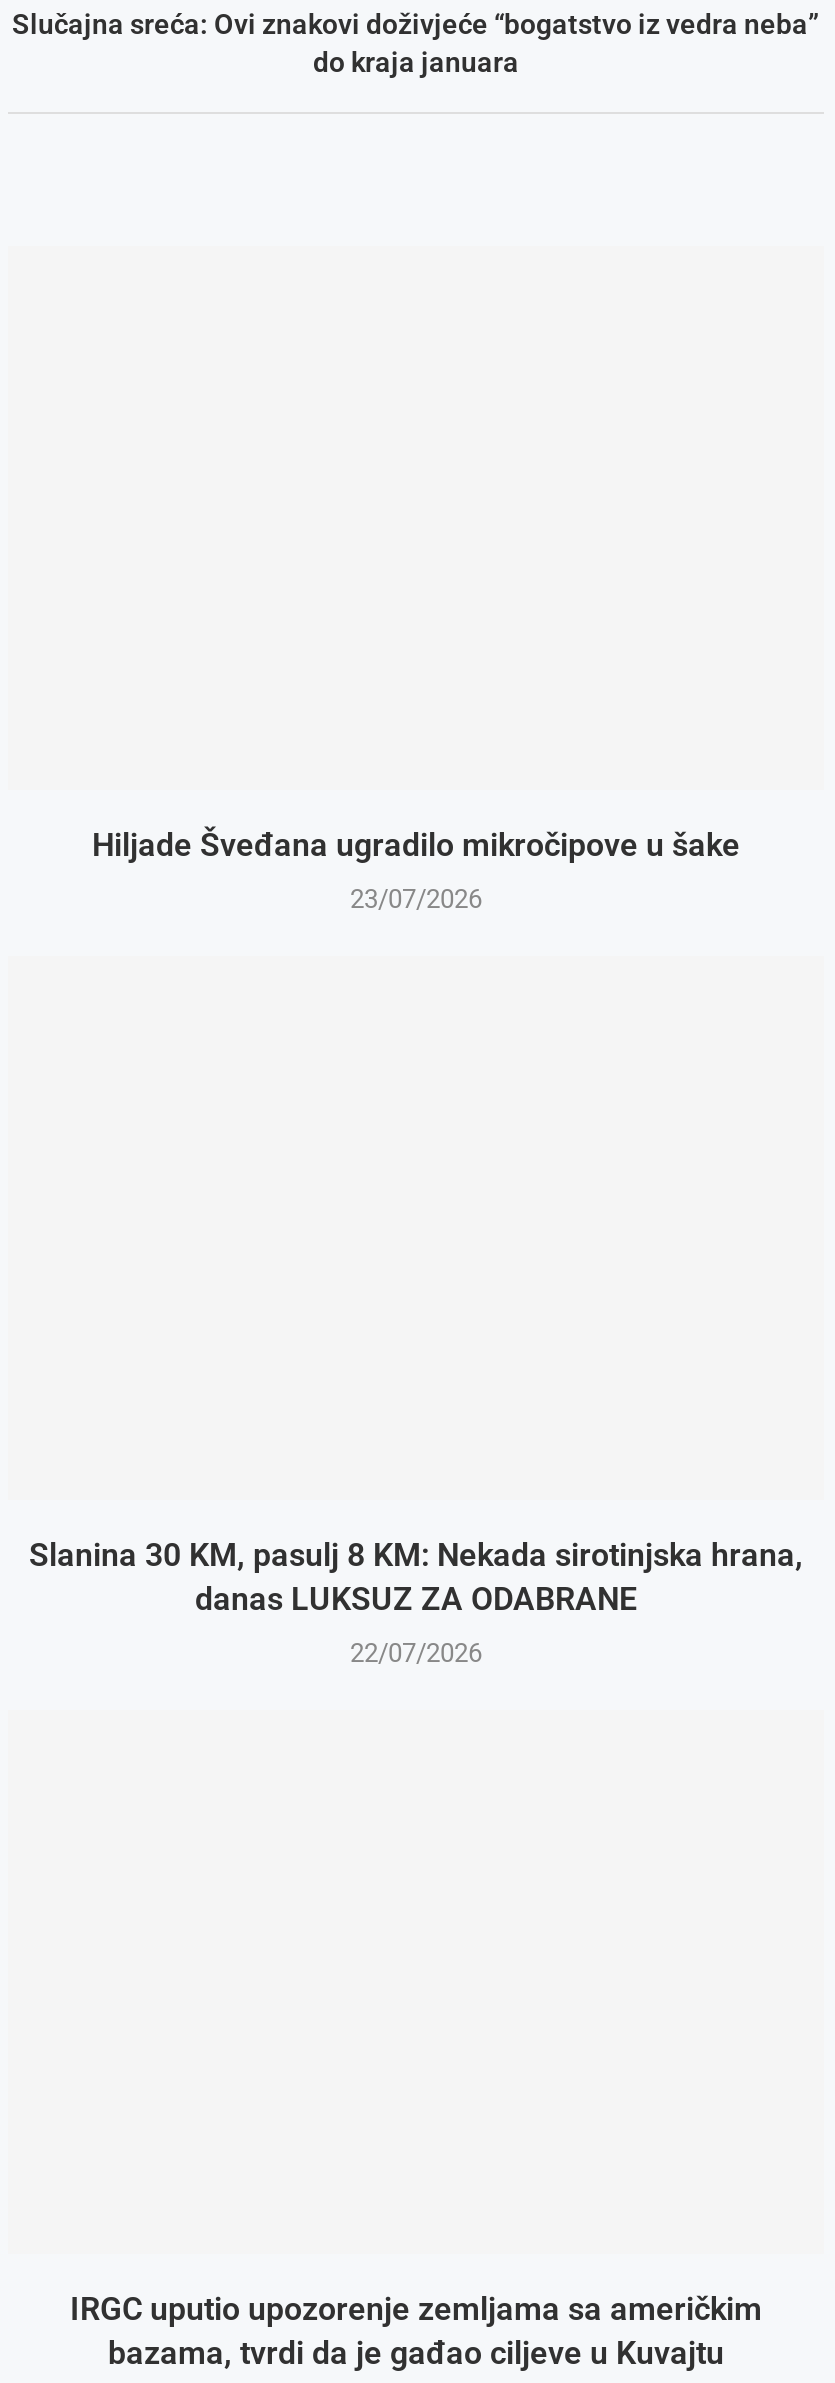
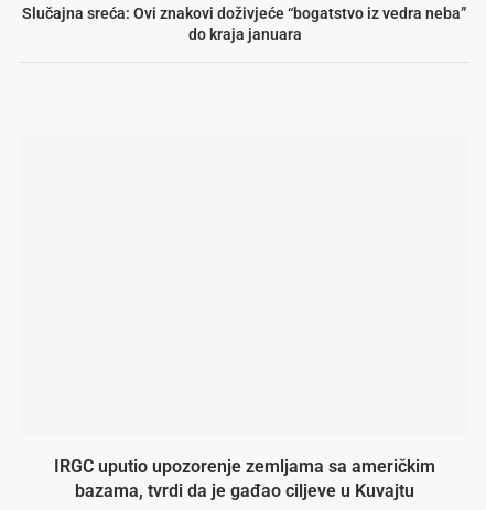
- Hiljade Šveđana ugradilo mikročipove u šake
- 23/07/2026

- Slanina 30 KM, pasulj 8 KM: Nekada sirotinjska hrana,
- danas LUKSUZ ZA ODABRANE
- 22/07/2026
